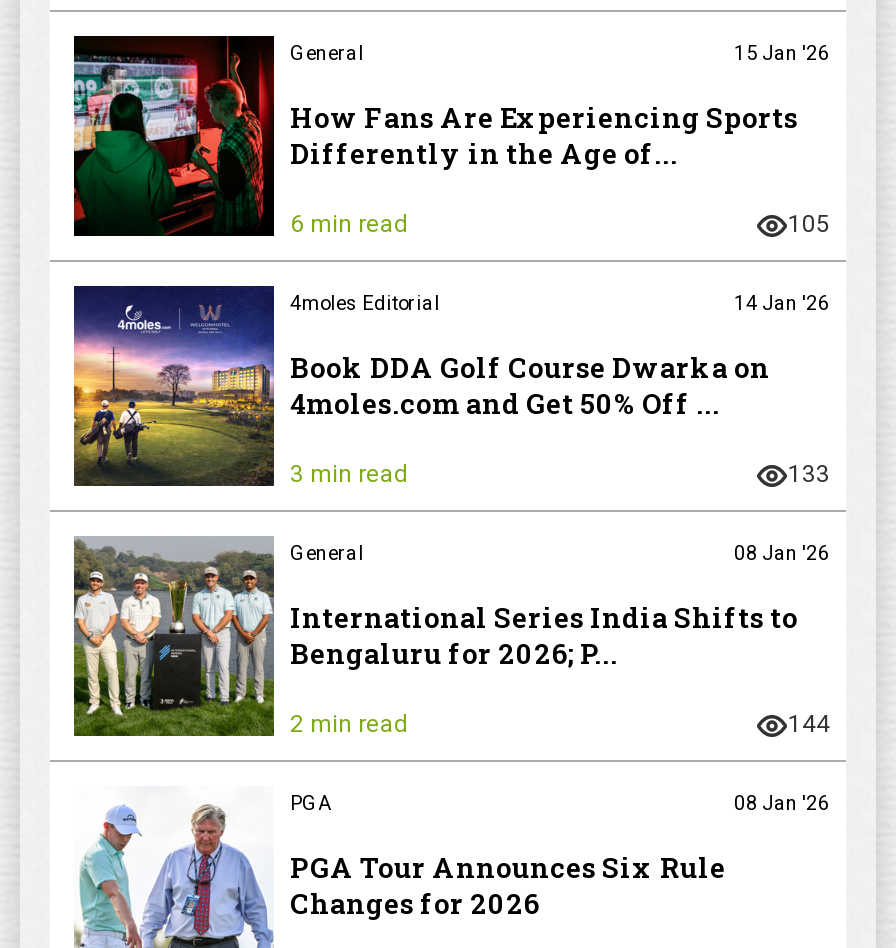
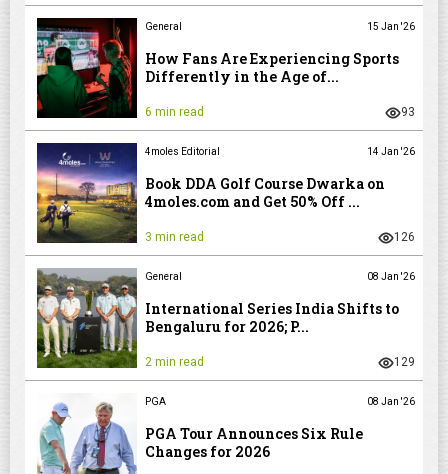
- 105
+ 93

- 133
+ 126

- 144
+ 129
